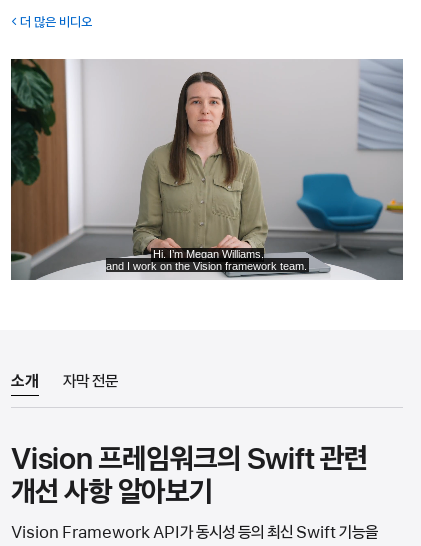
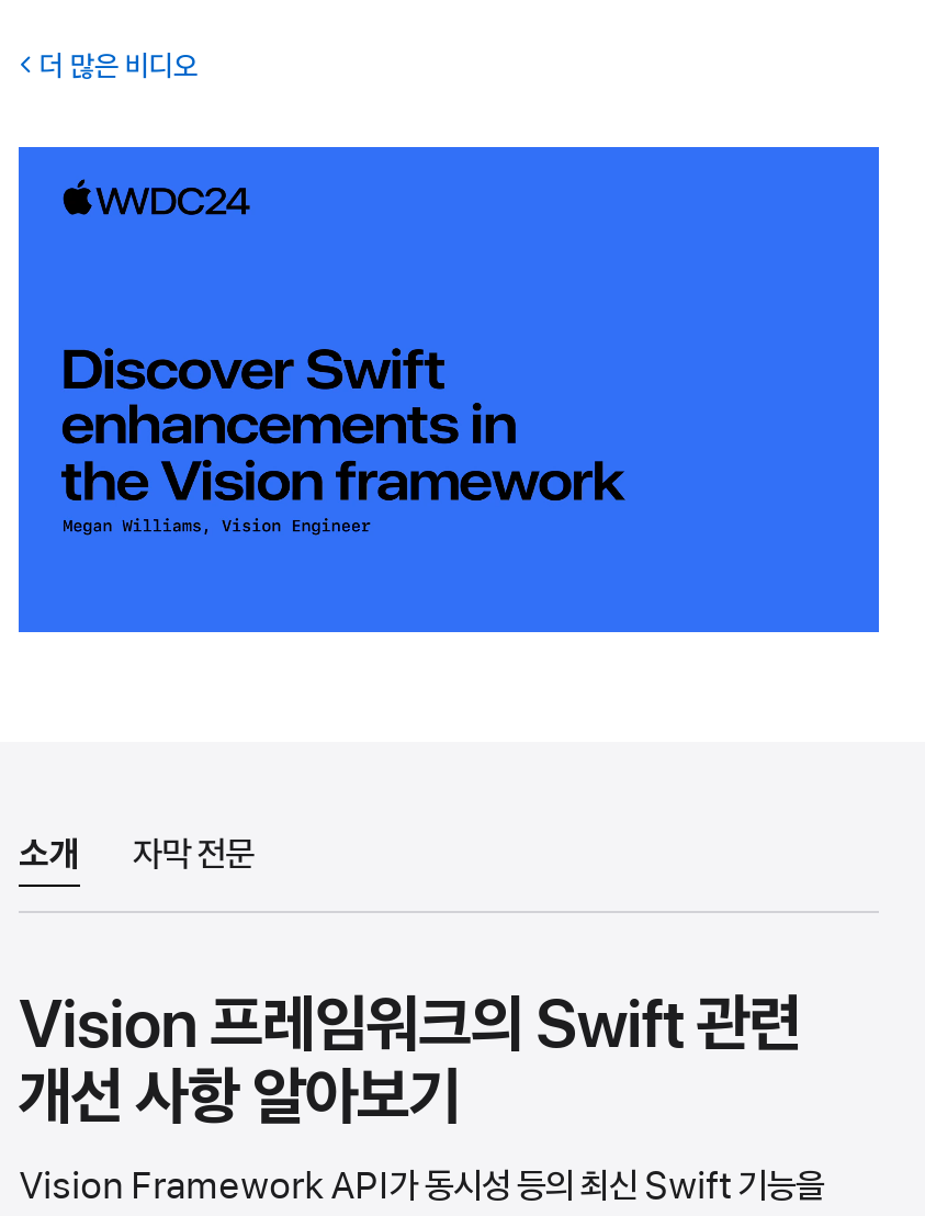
- [image]
+ [image]
